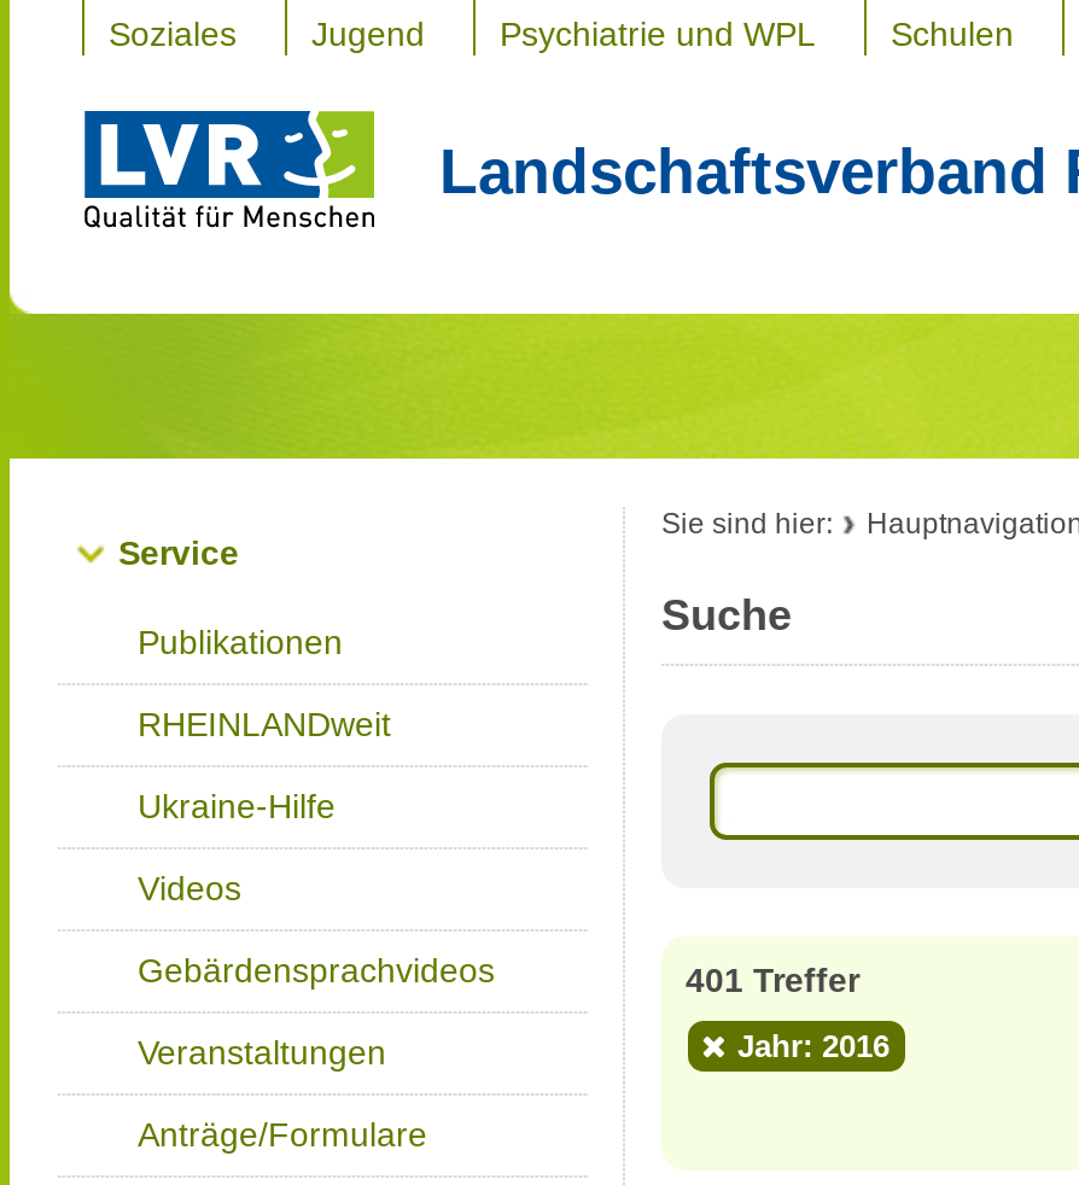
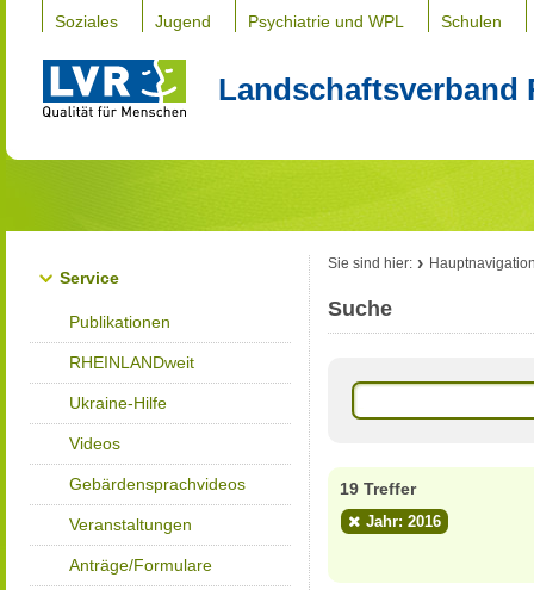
- 401 Treffer
+ 19 Treffer
